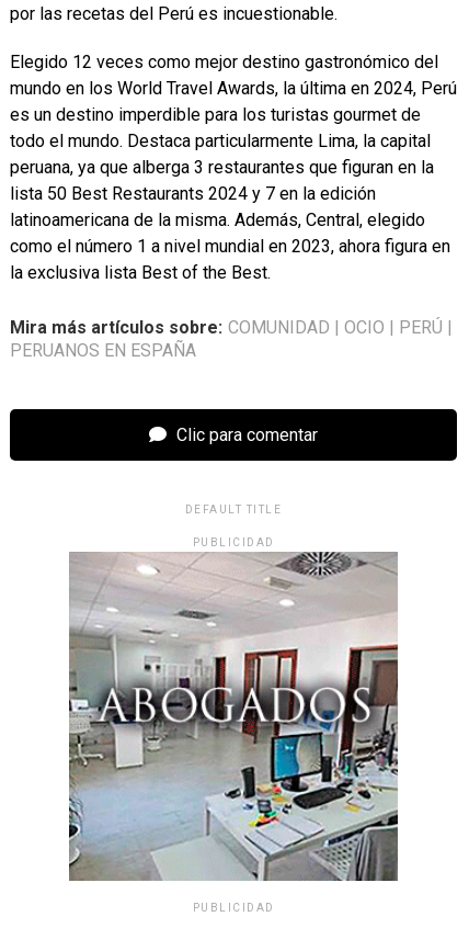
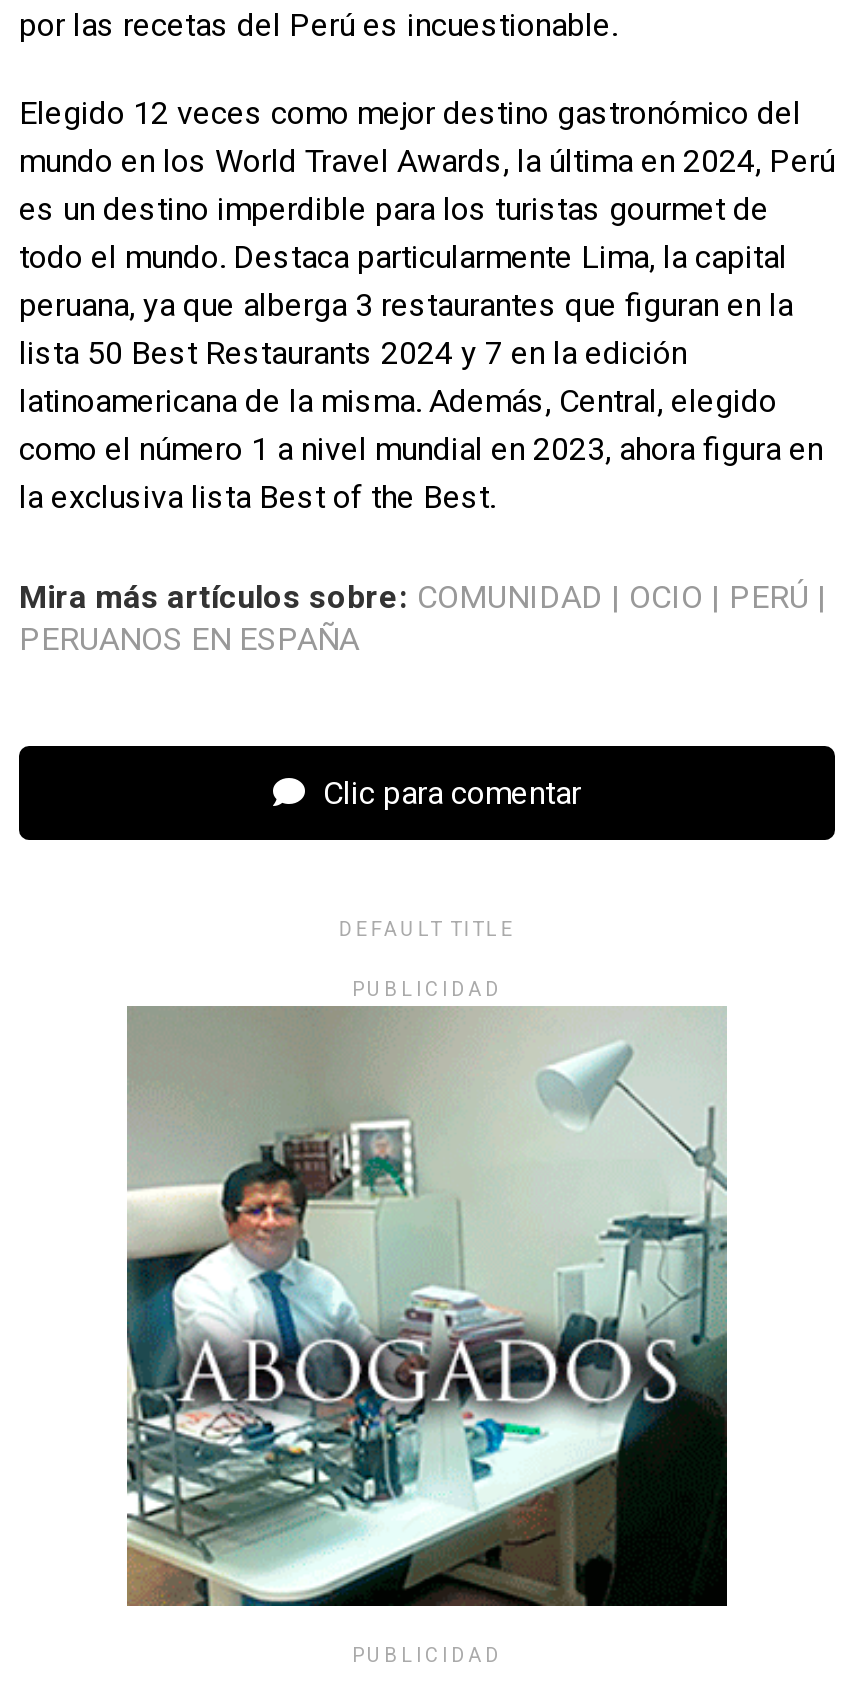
- [image]
+ [image]
